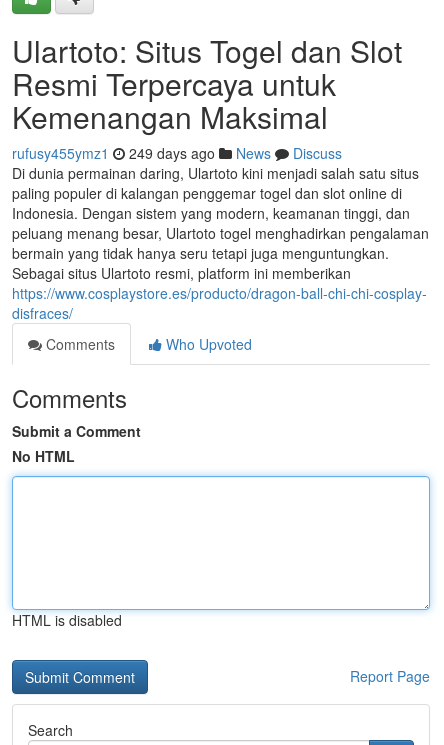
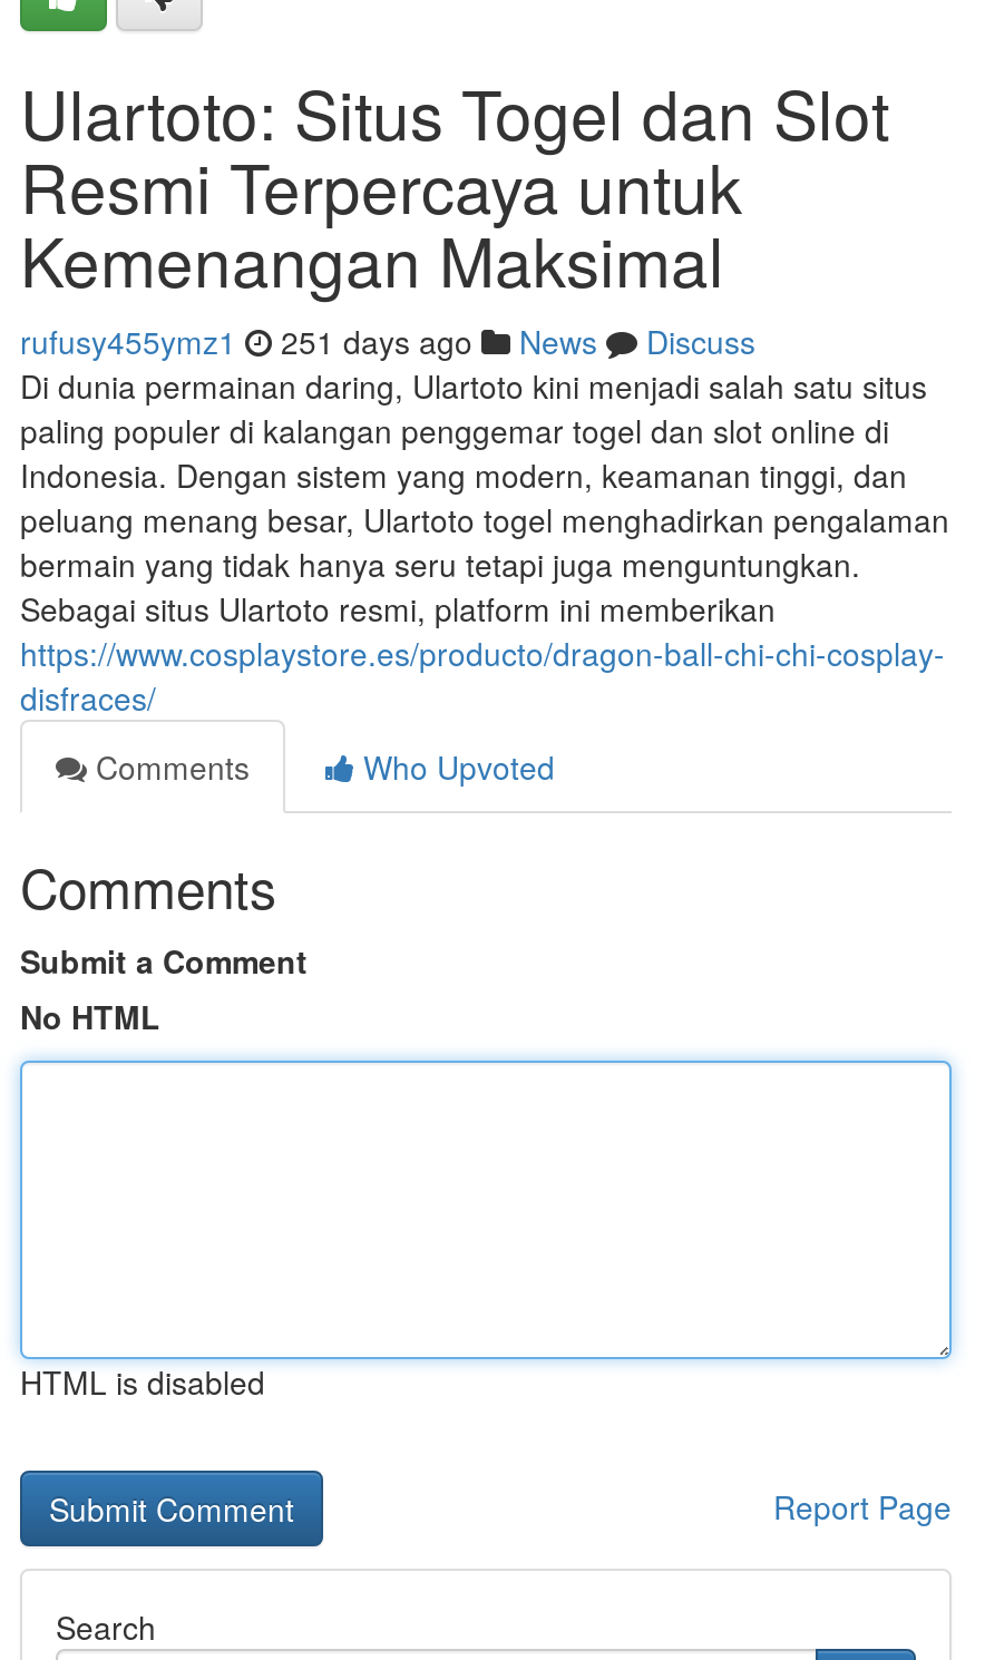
- rufusy455ymz1 249 days ago News Discuss
+ rufusy455ymz1 251 days ago News Discuss
